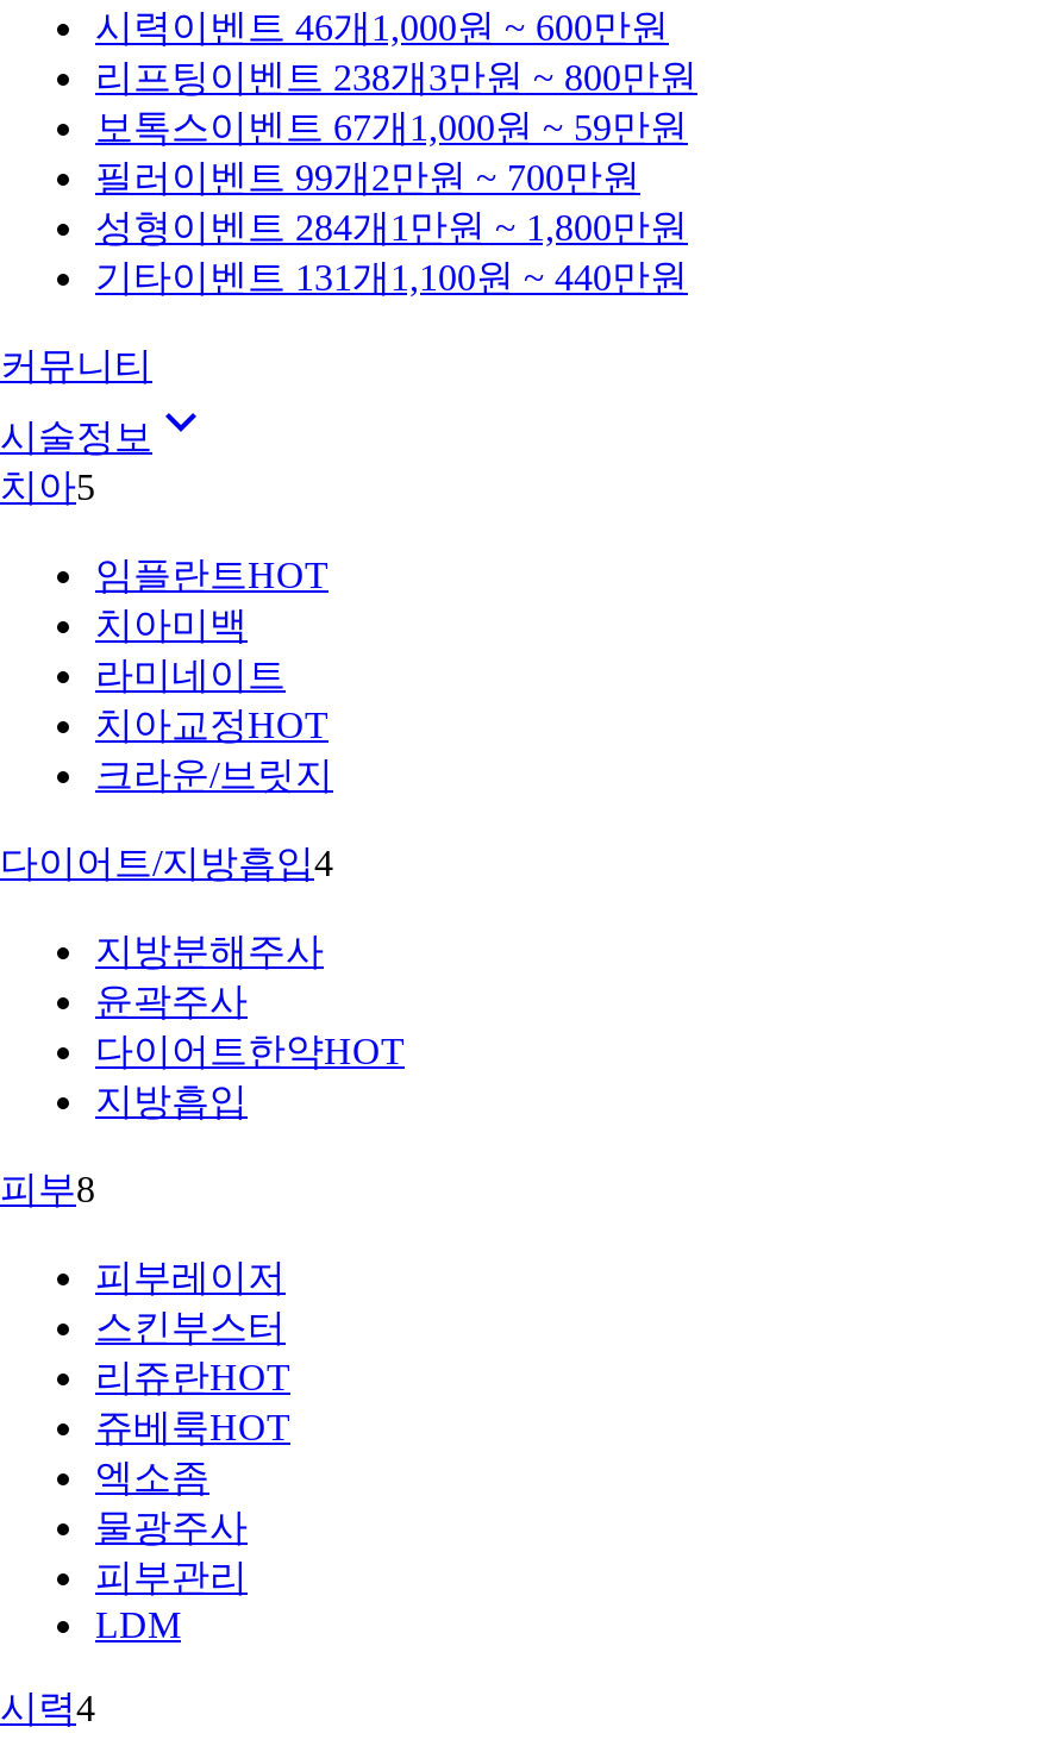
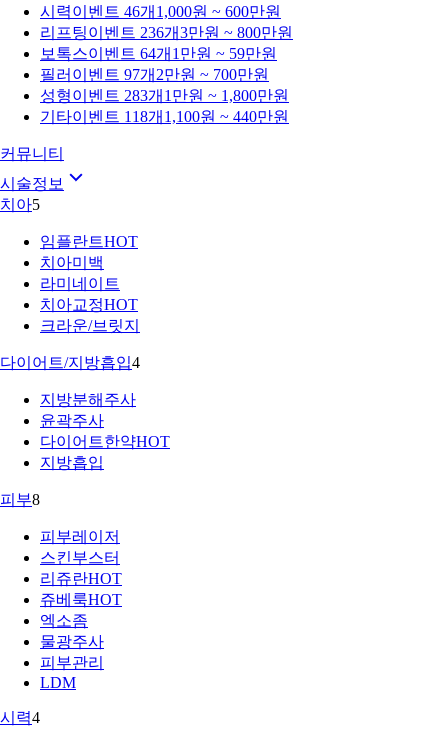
- 리프팅 이벤트 238개3만원 ~ 800만원
+ 리프팅 이벤트 236개3만원 ~ 800만원

- 보톡스 이벤트 67개 1,000원 ~ 59만원
+ 보톡스 이벤트 64개 1만원 ~ 59만원

- 필러 이벤트 99개2만원 ~ 700만원
+ 필러 이벤트 97개2만원 ~ 700만원

- 성형 이벤트 284개 1만원 ~ 1,800만원
+ 성형 이벤트 283개 1만원 ~ 1,800만원

- 기타이벤트 131개 1,100원 ~ 440만원
+ 기타이벤트 118개 1,100원 ~ 440만원
